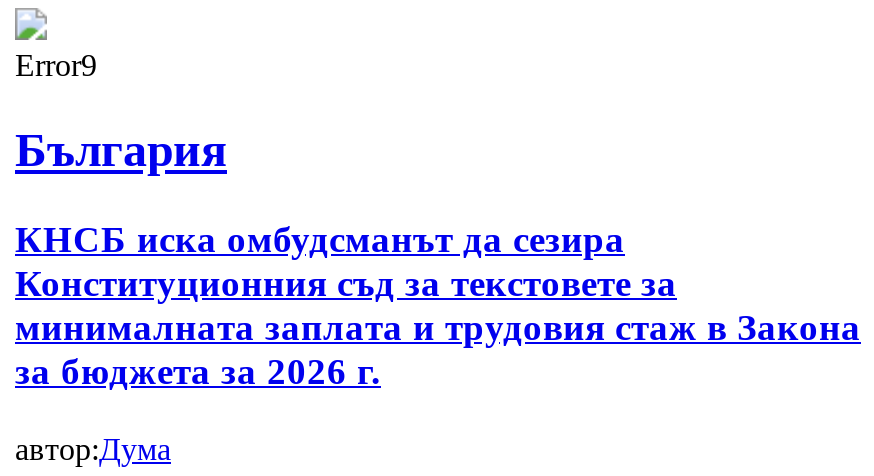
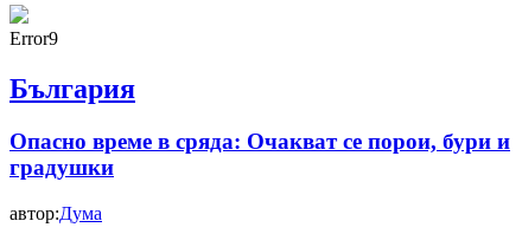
- КНСБ иска омбудсманът да сезира
- Конституционния съд за текстовете за
- минималната заплата и трудовия стаж в Закона
- за бюджета за 2026 г.
+ Опасно време в сряда: Очакват се порои, бури и
+ градушки
